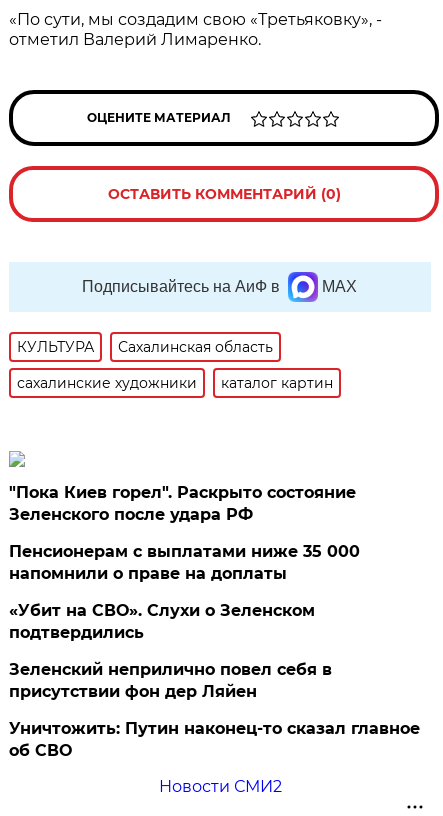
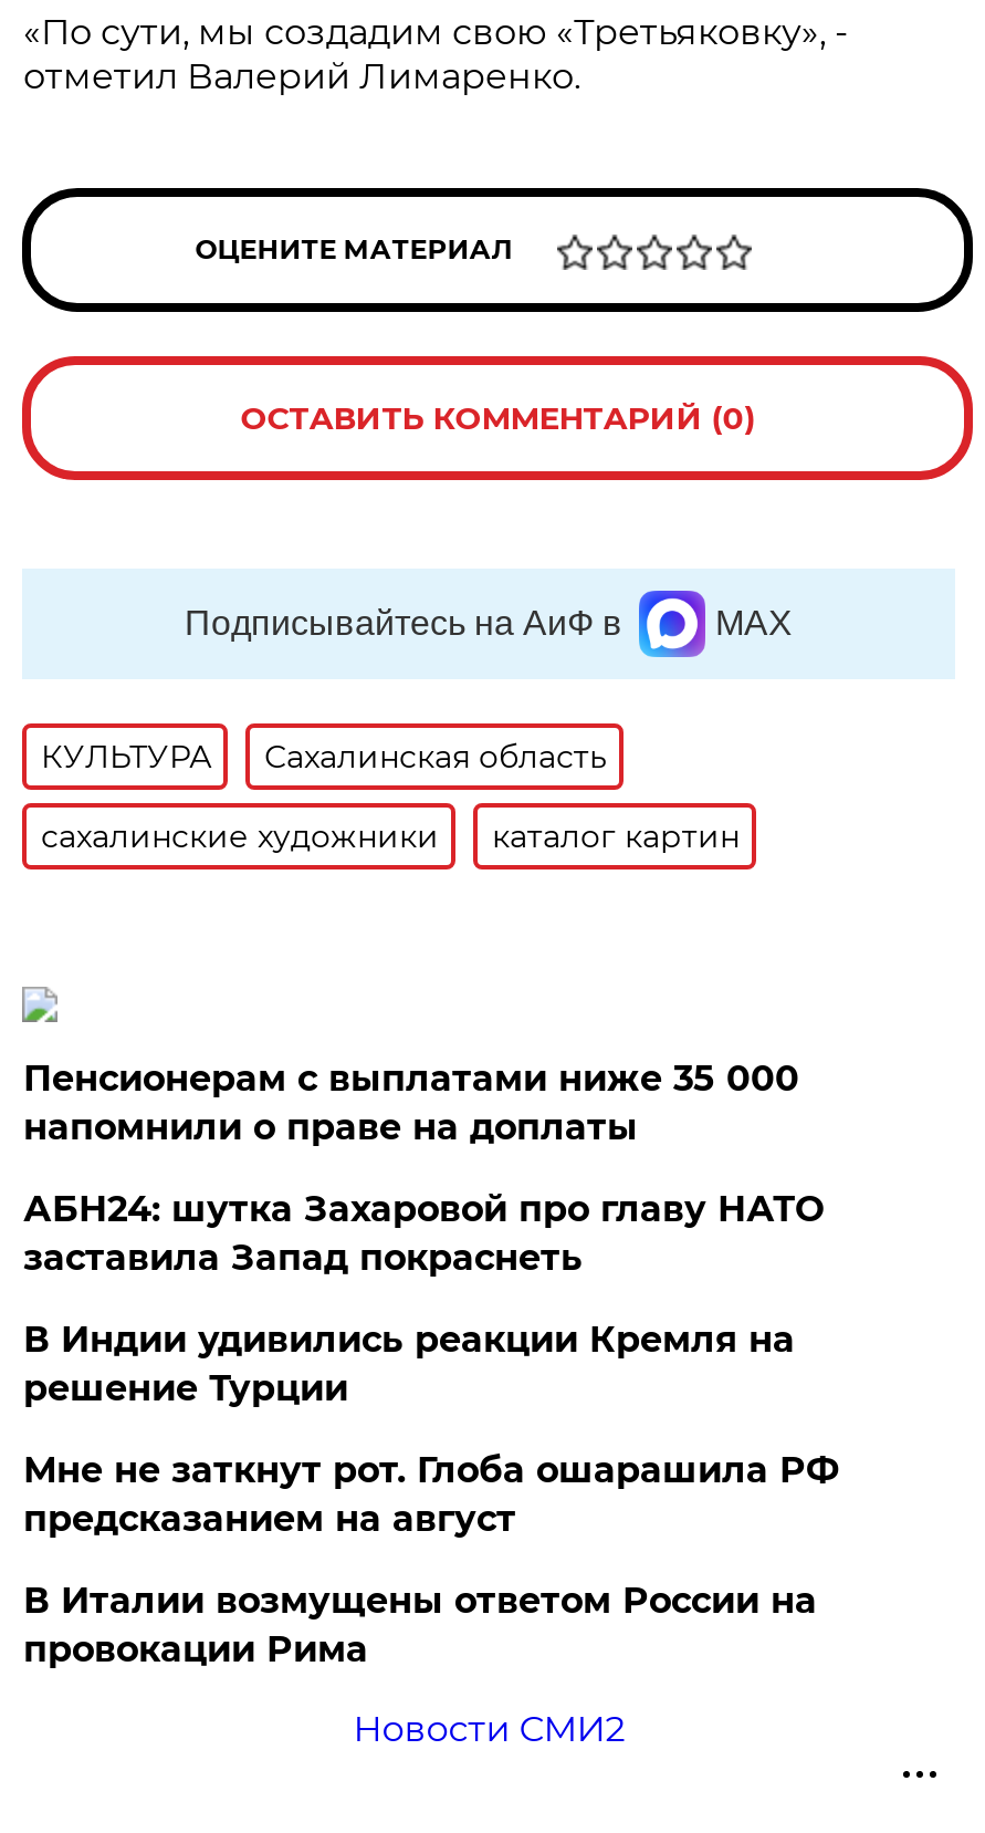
- "Пока Киев горел". Раскрыто состояние
- Зеленского после удара РФ

moved up: Пенсионерам с выплатами ниже 35 000 | напомнили о праве на доплаты

- «Убит на СВО». Слухи о Зеленском
- подтвердились
- Зеленский неприлично повел cебя в
- присутствии фон дер Ляйен
- Уничтожить: Путин наконец-то сказал главное
- об СВО
+ АБН24: шутка Захаровой про главу НАТО
+ заставила Запад покраснеть
+ В Индии удивились реакции Кремля на
+ решение Турции
+ Мне не заткнут рот. Глоба ошарашила РФ
+ предсказанием на август
+ В Италии возмущены ответом России на
+ провокации Рима
